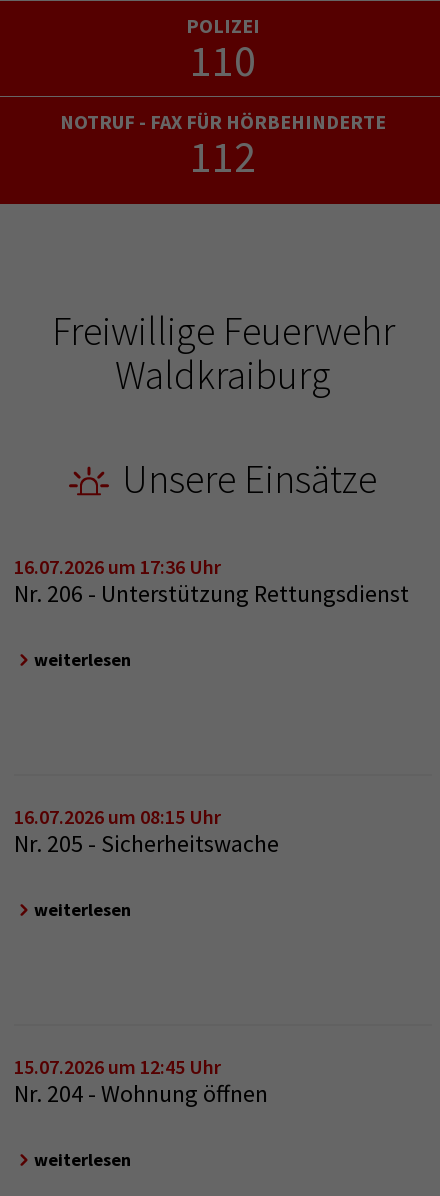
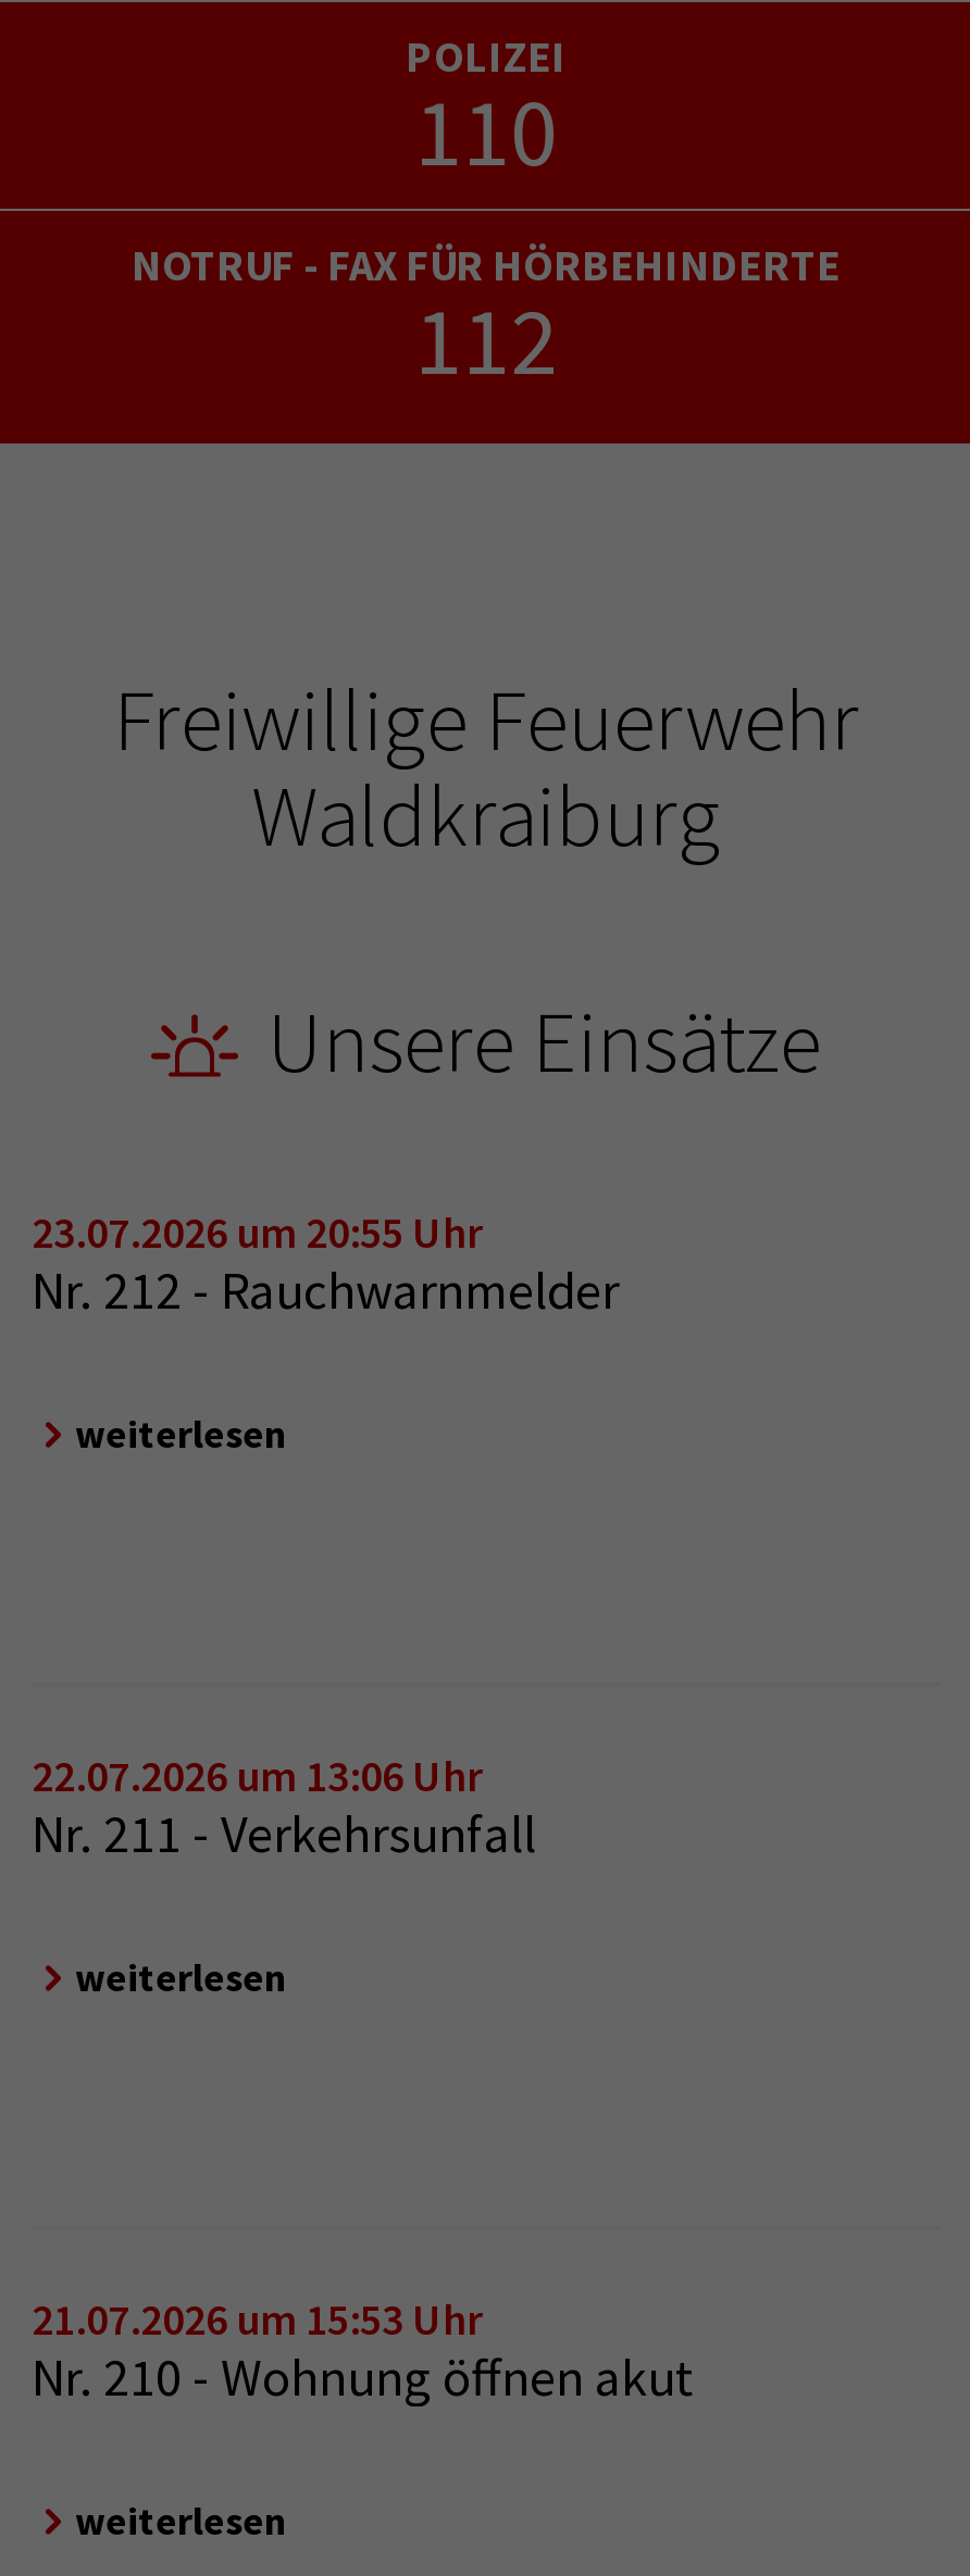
- 16.07.2026 um 17:36 Uhr
- Nr. 206 - Unterstützung Rettungsdienst
+ 23.07.2026 um 20:55 Uhr
+ Nr. 212 - Rauchwarnmelder

- 16.07.2026 um 08:15 Uhr
+ 22.07.2026 um 13:06 Uhr

- Nr. 205 - Sicherheitswache
+ Nr. 211 - Verkehrsunfall

- 15.07.2026 um 12:45 Uhr
- Nr. 204 - Wohnung öffnen
+ 21.07.2026 um 15:53 Uhr
+ Nr. 210 - Wohnung öffnen akut
